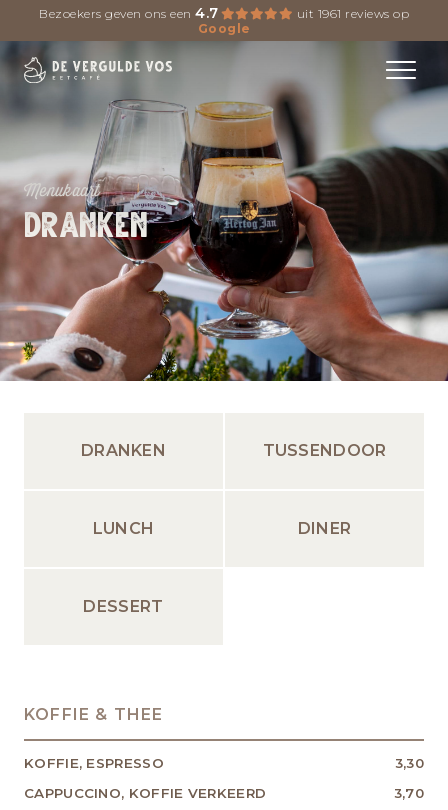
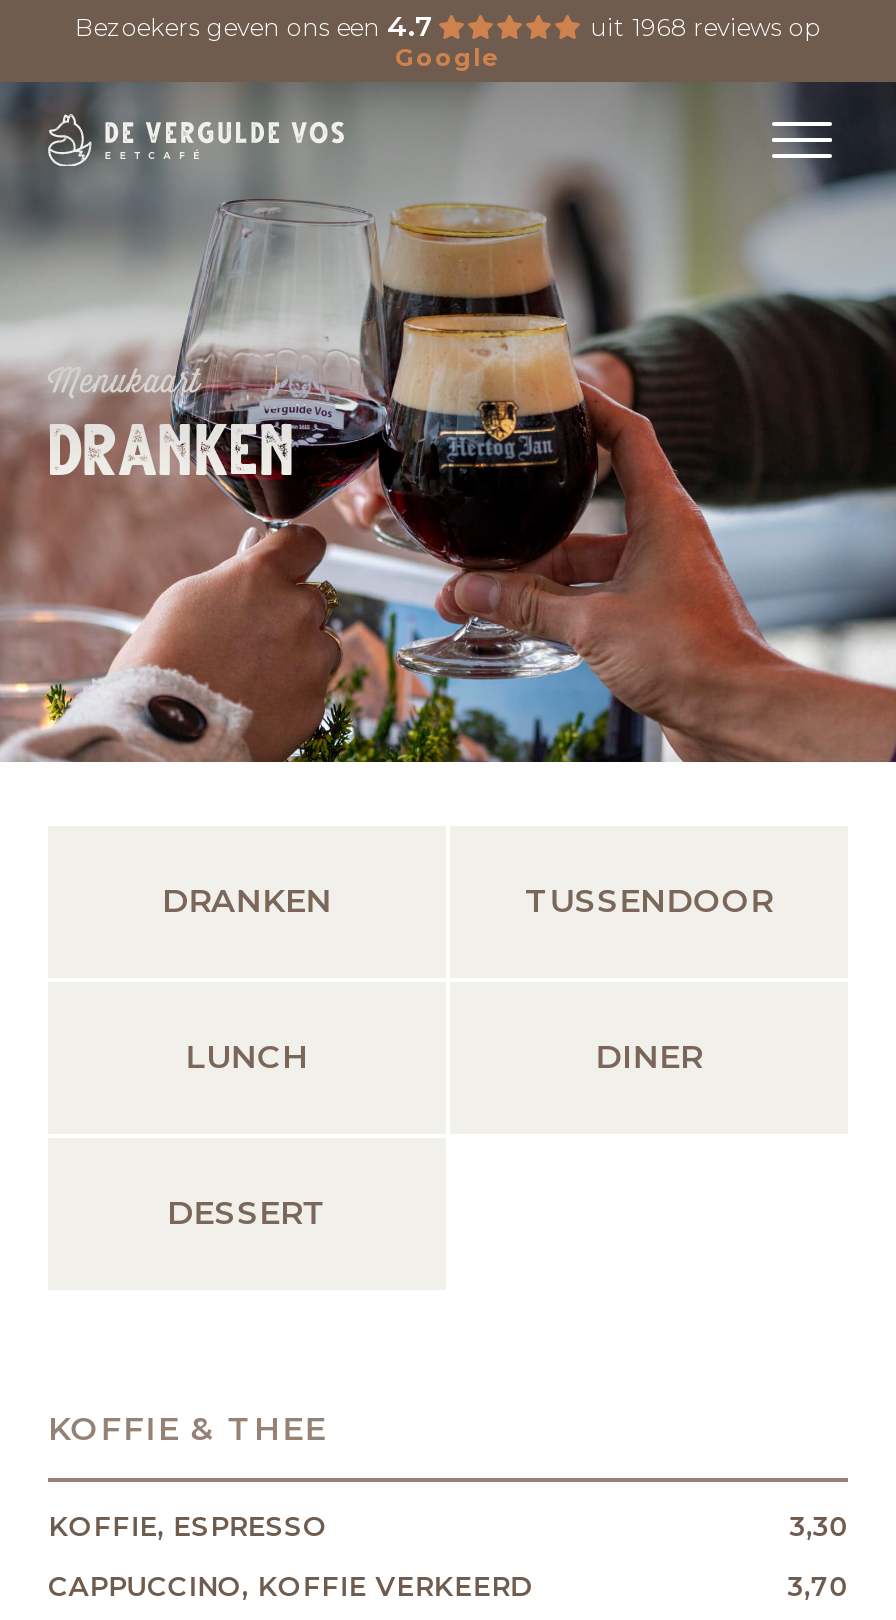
- uit 1961 reviews op
+ uit 1968 reviews op
